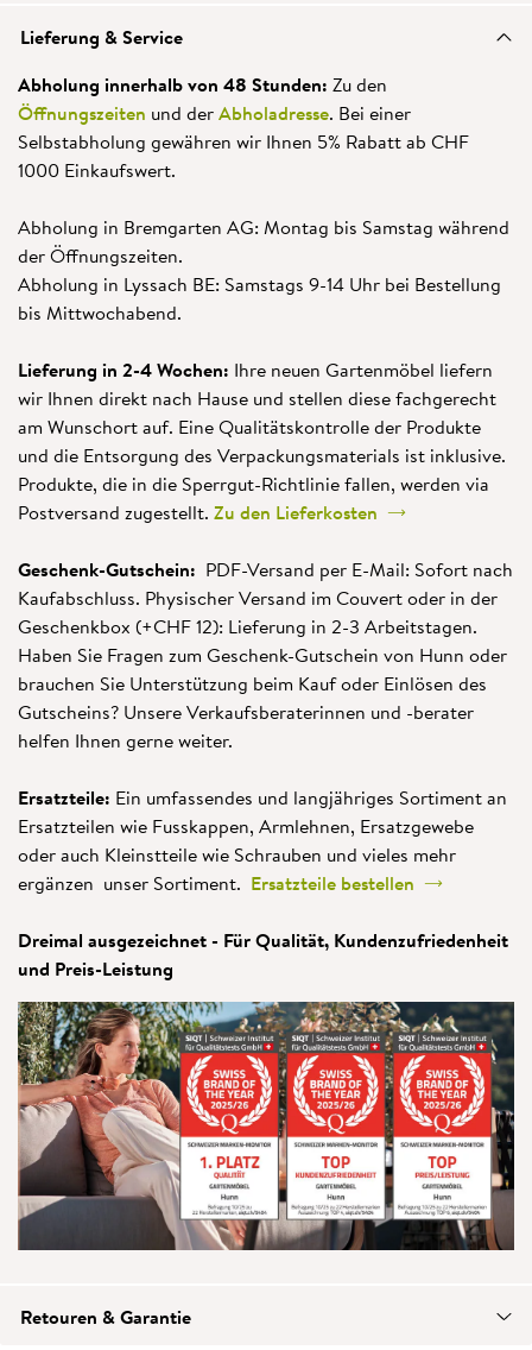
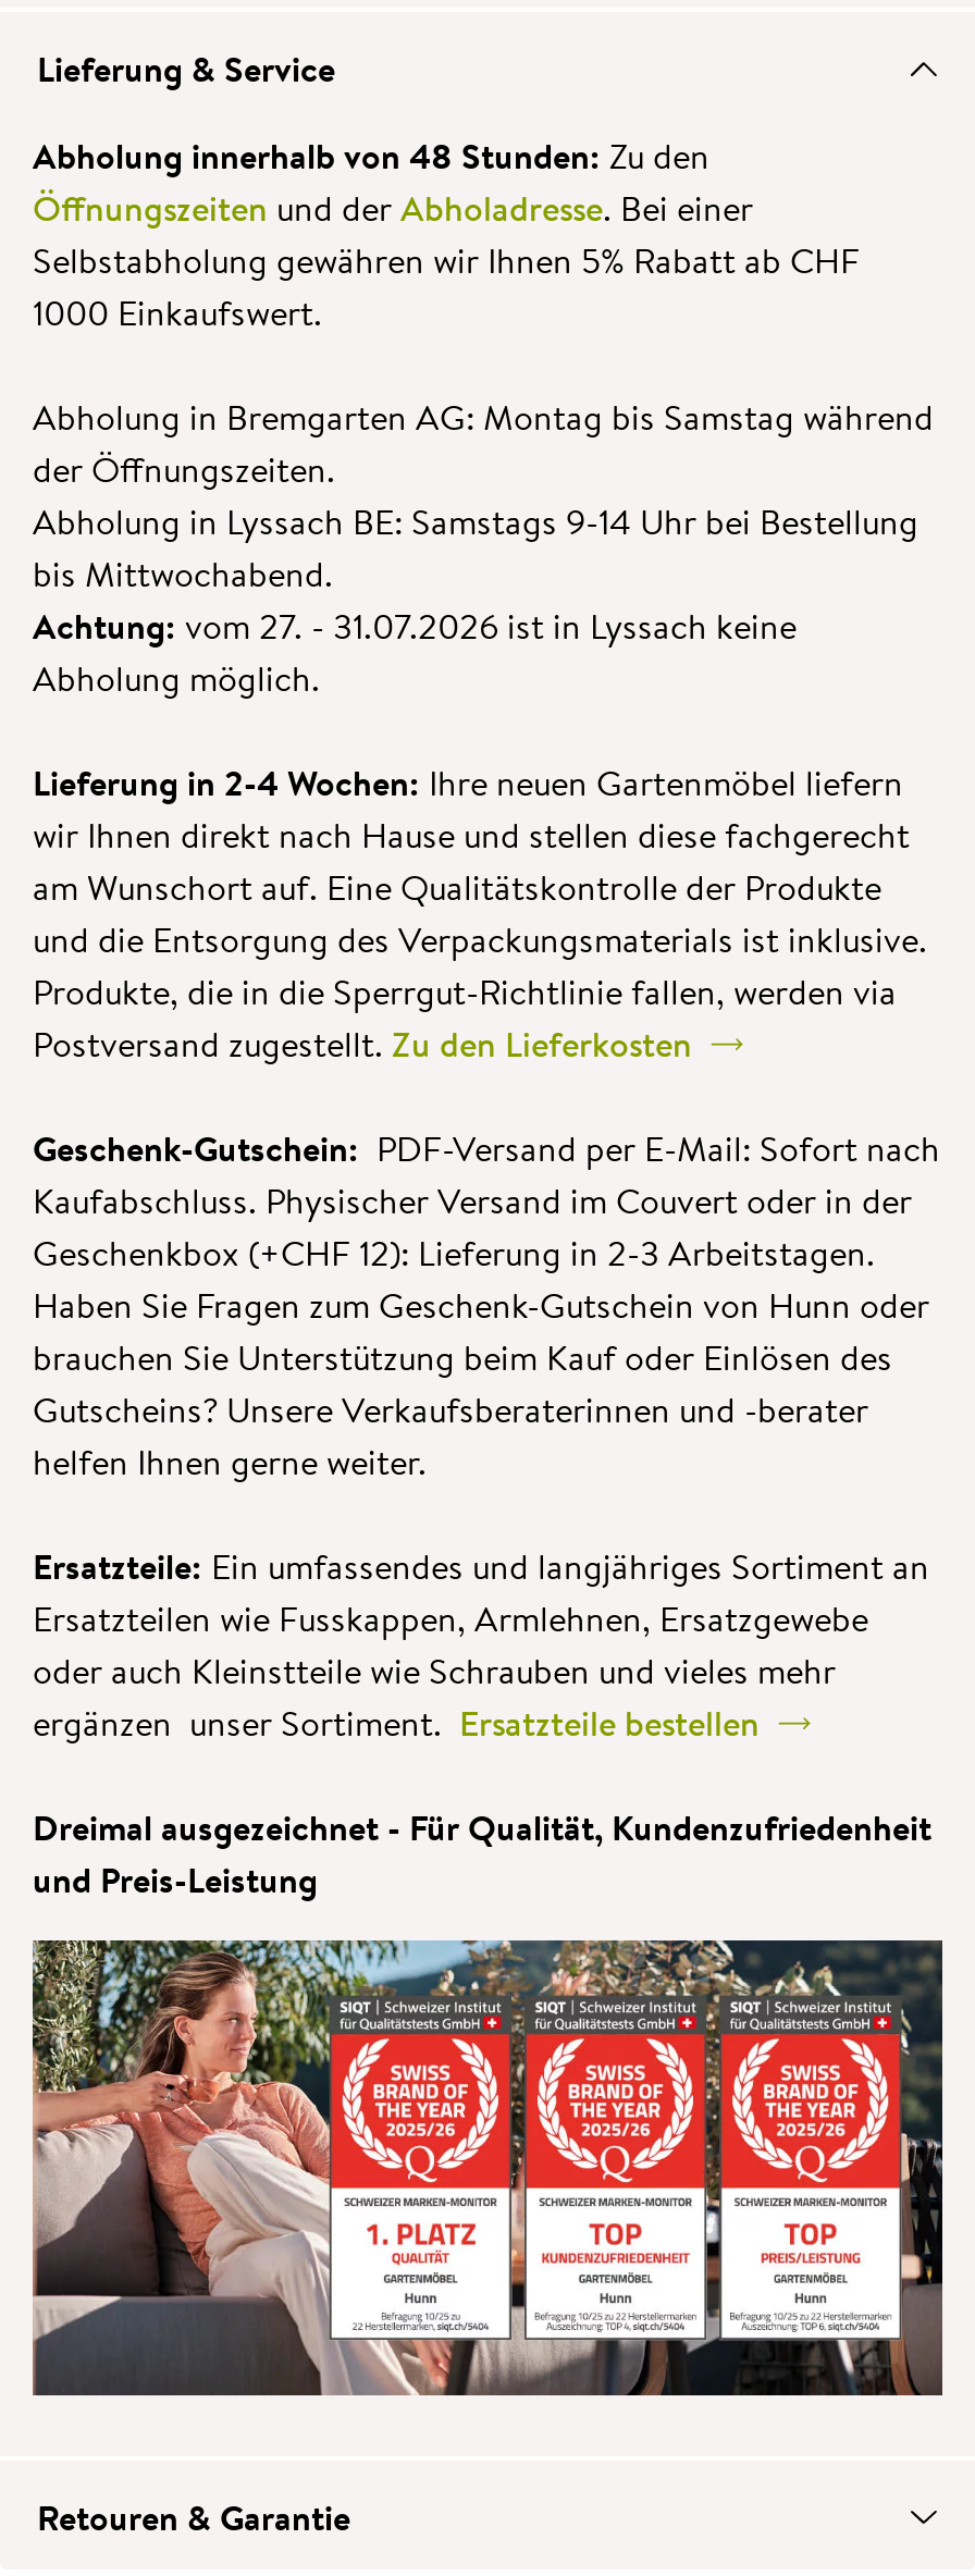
+ Achtung: vom 27. - 31.07.2026 ist in Lyssach keine
+ Abholung möglich.
